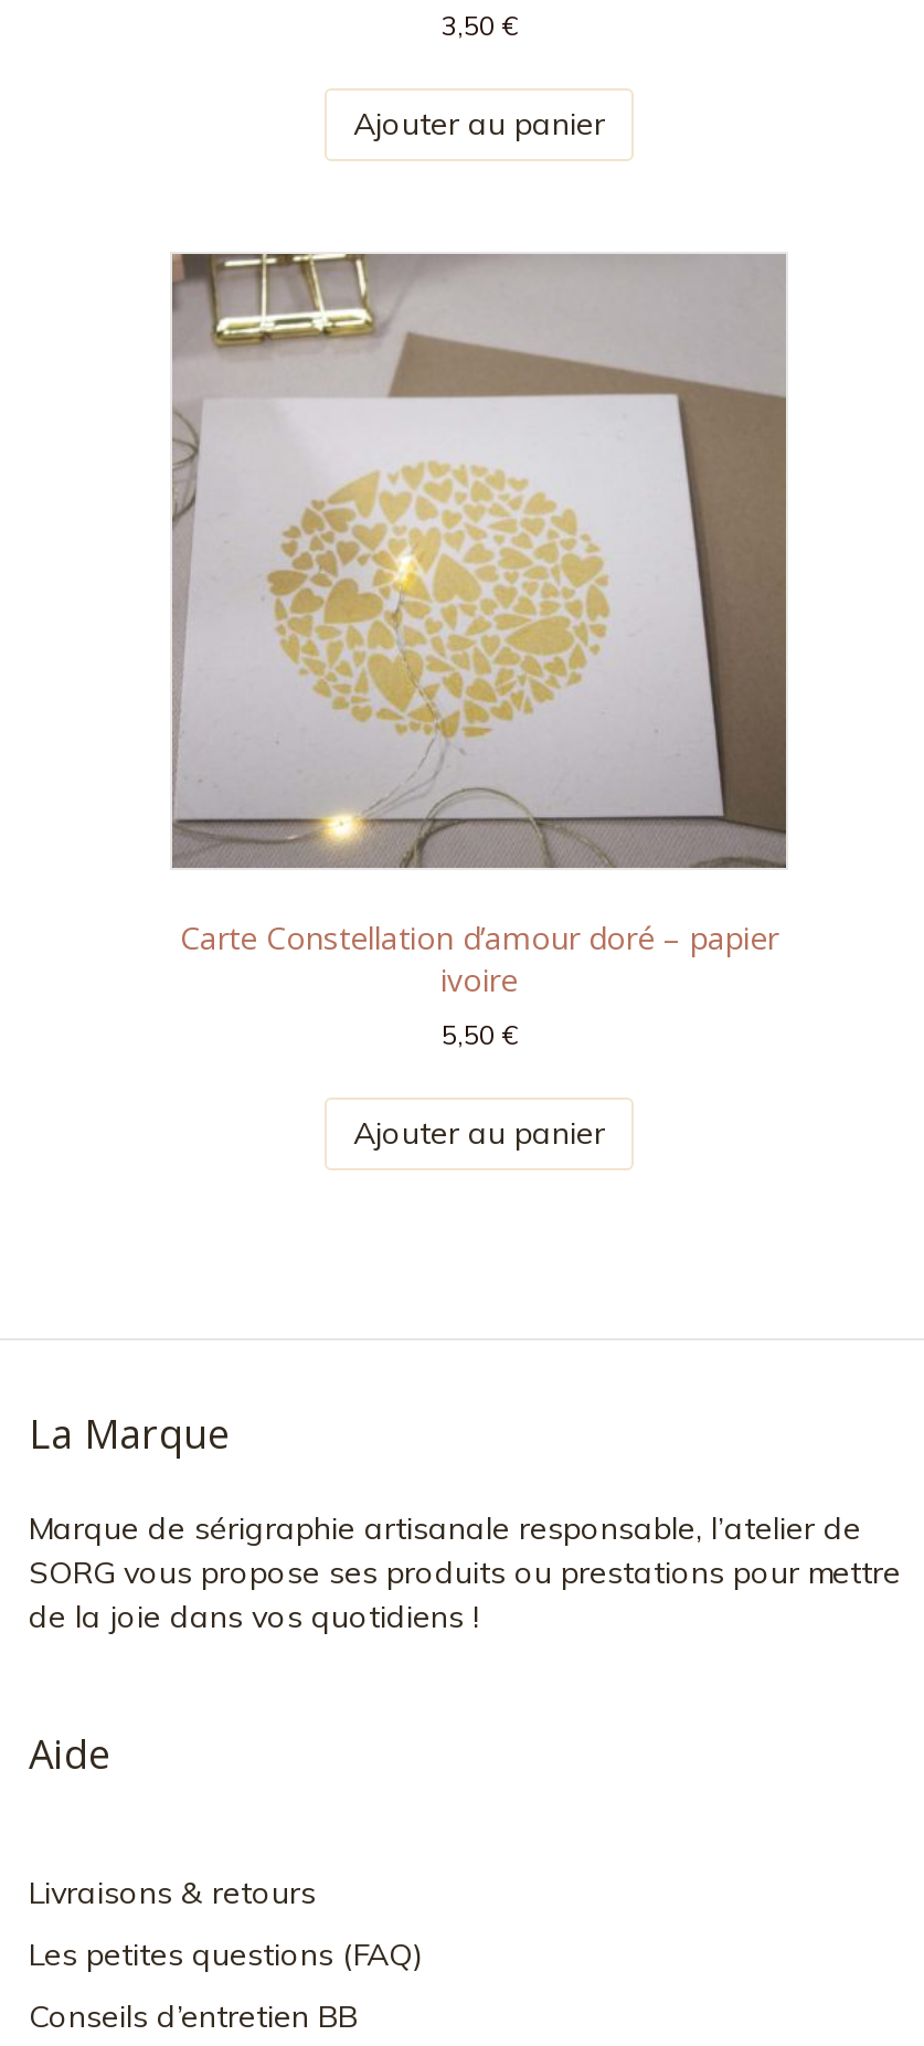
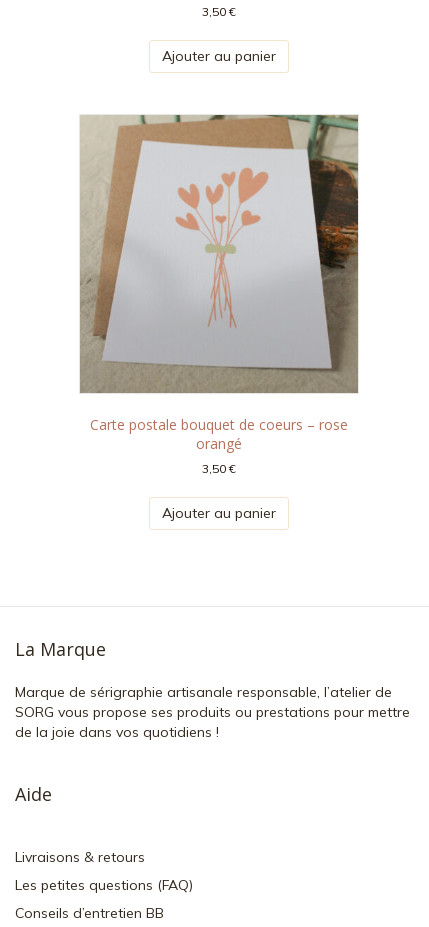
- [image]
- Carte Constellation d’amour doré – papier
- ivoire
- 5,50 €
+ [image]
+ Carte postale bouquet de coeurs – rose
+ orangé
+ 3,50 €
